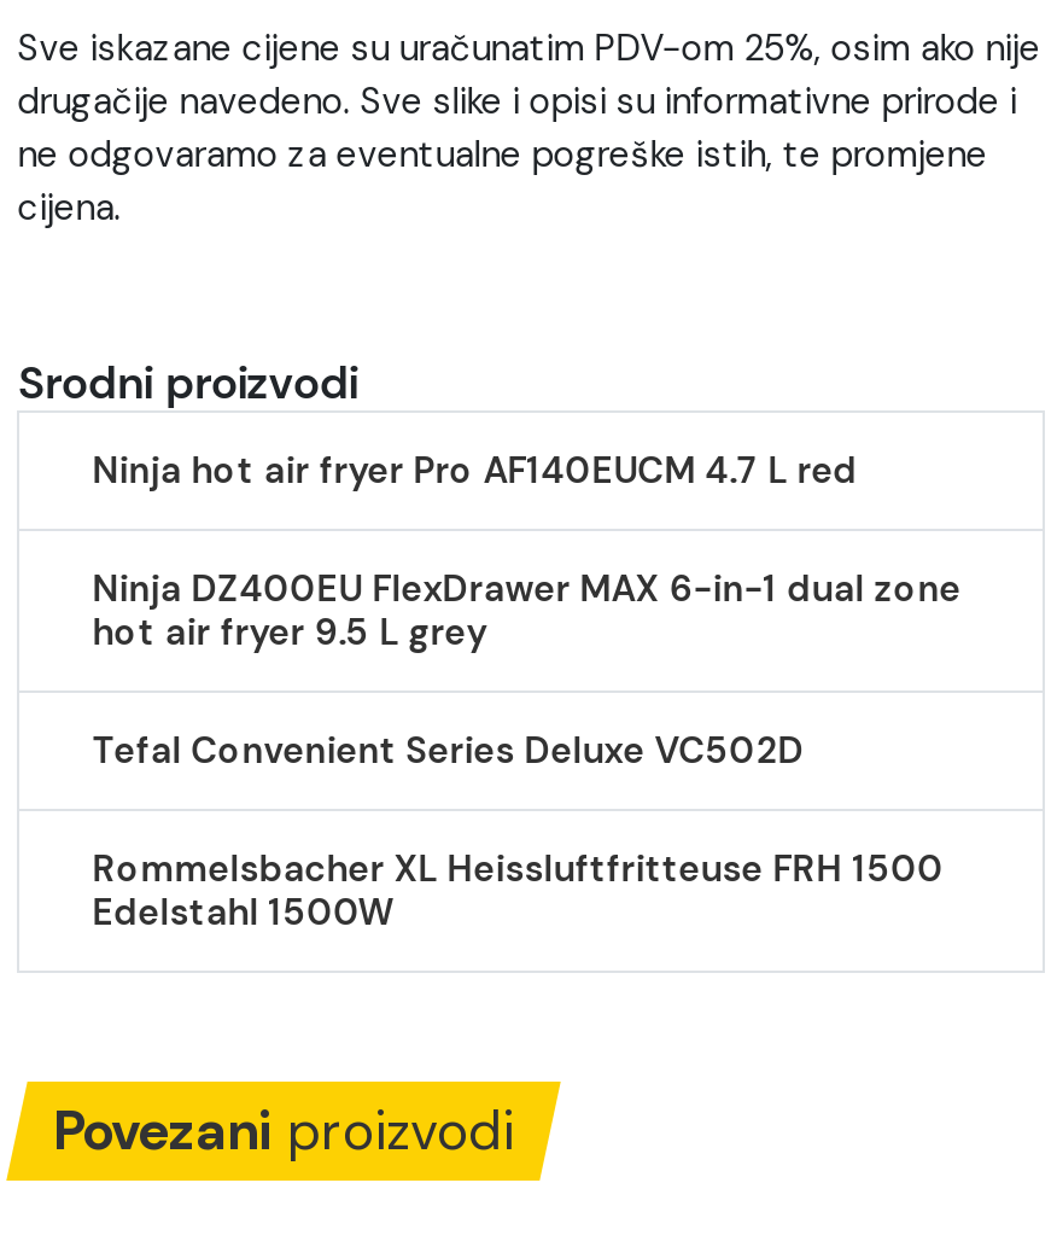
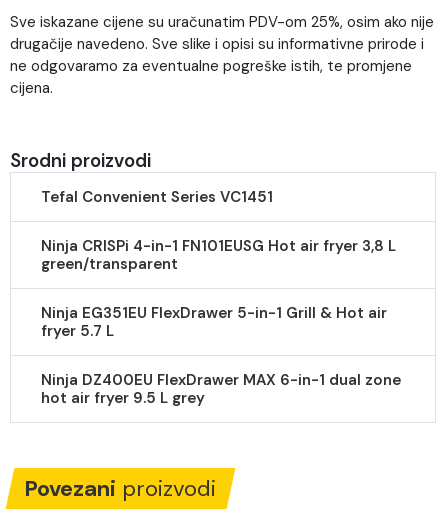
- Ninja hot air fryer Pro AF140EUCM 4.7 L red
+ Tefal Convenient Series VC1451
+ Ninja CRISPi 4-in-1 FN101EUSG Hot air fryer 3,8 L
+ green/transparent
+ Ninja EG351EU FlexDrawer 5-in-1 Grill & Hot air
+ fryer 5.7 L

moved down: Ninja DZ400EU FlexDrawer MAX 6-in-1 dual zone | hot air fryer 9.5 L grey

- Tefal Convenient Series Deluxe VC502D
- Rommelsbacher XL Heissluftfritteuse FRH 1500
- Edelstahl 1500W
